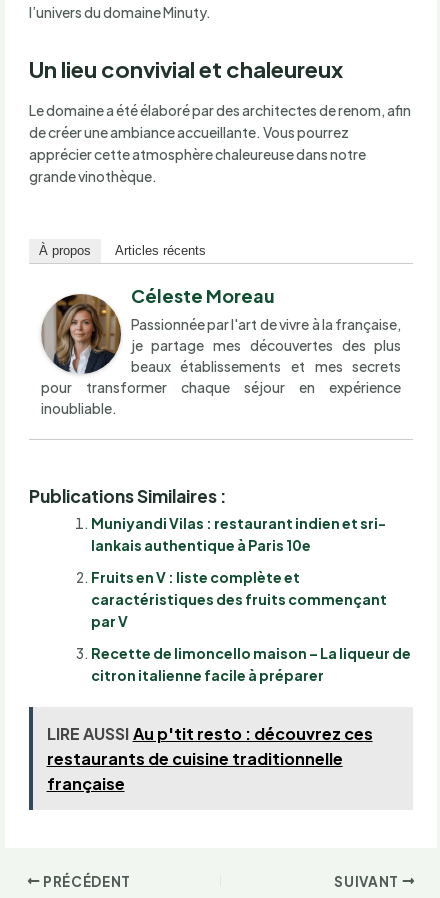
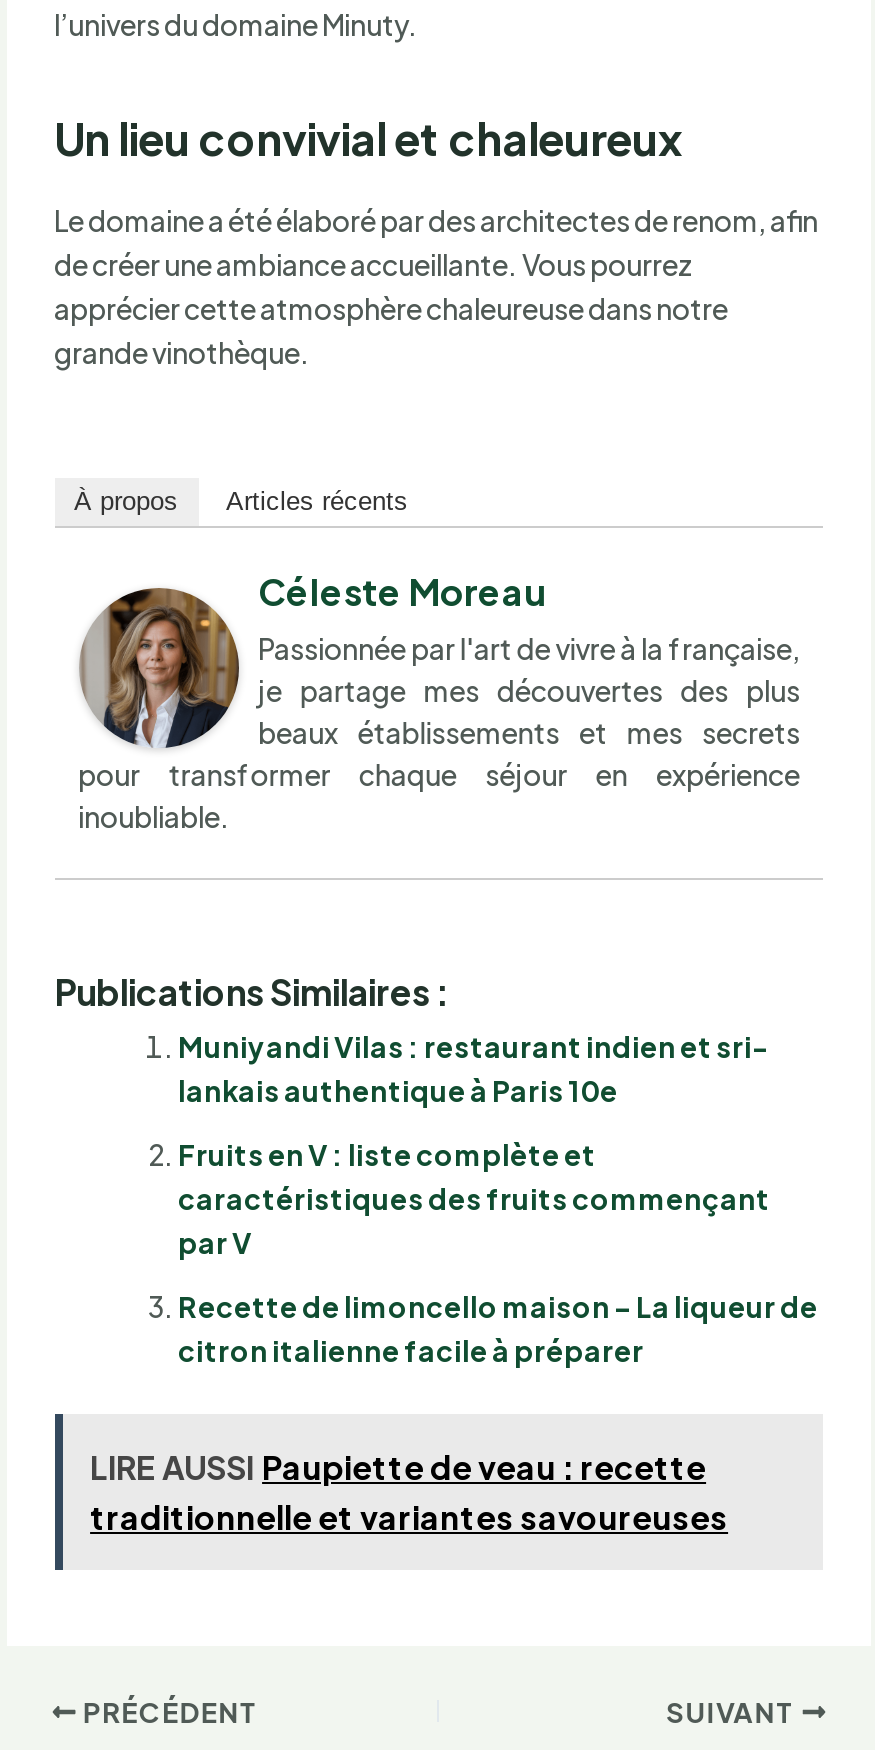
- LIRE AUSSI Au p'tit resto : découvrez ces
- restaurants de cuisine traditionnelle
- française
+ LIRE AUSSI Paupiette de veau : recette
+ traditionnelle et variantes savoureuses
